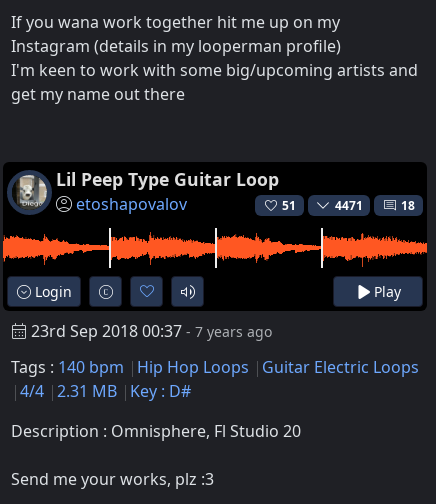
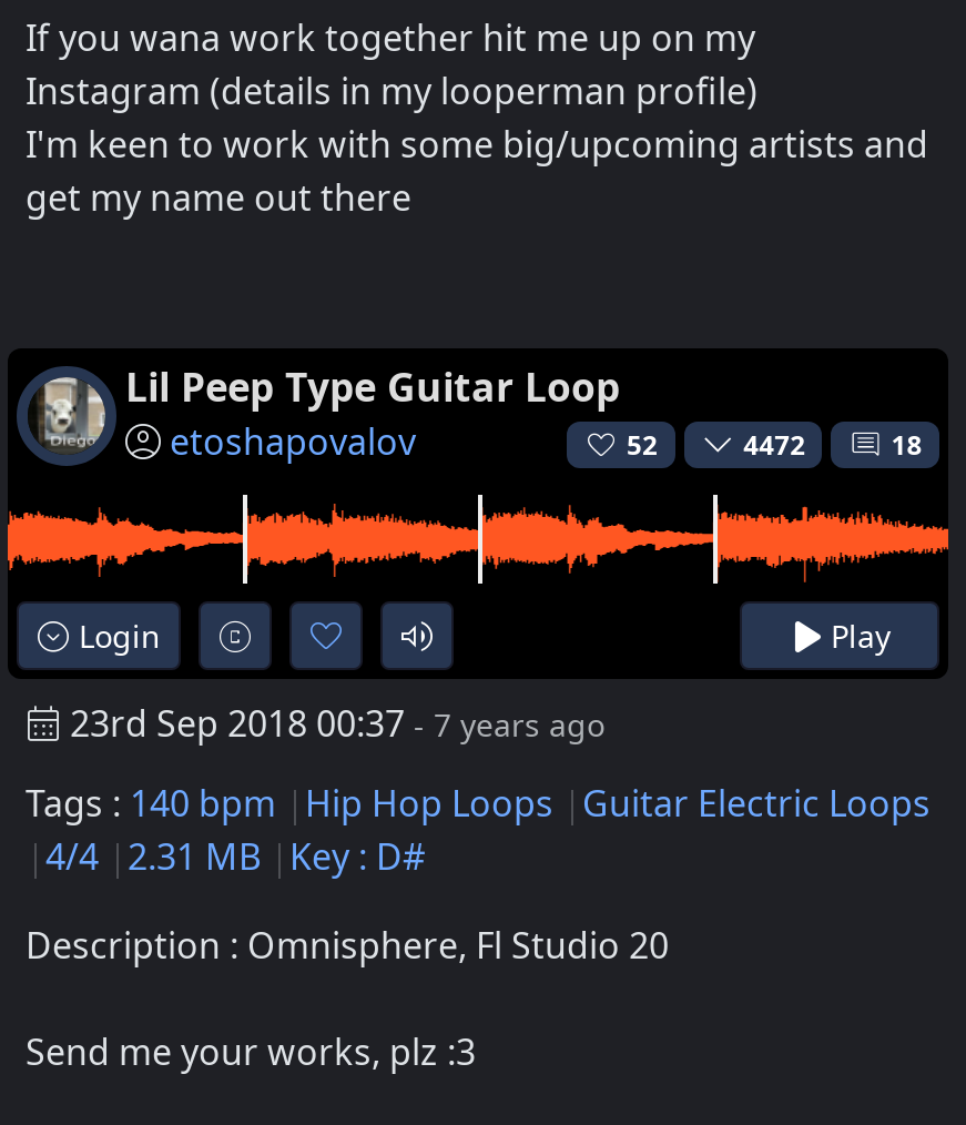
- 51
+ 52

- 4471
+ 4472
